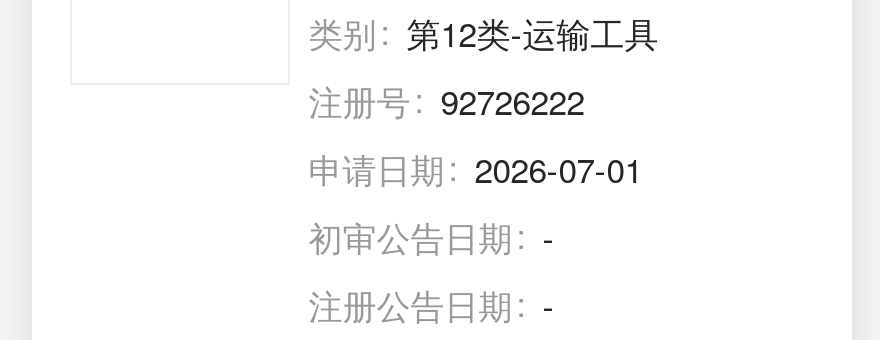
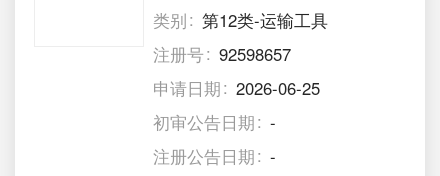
- 注册号 92726222
+ 注册号 92598657

- 申请日期 2026-07-01
+ 申请日期 2026-06-25
